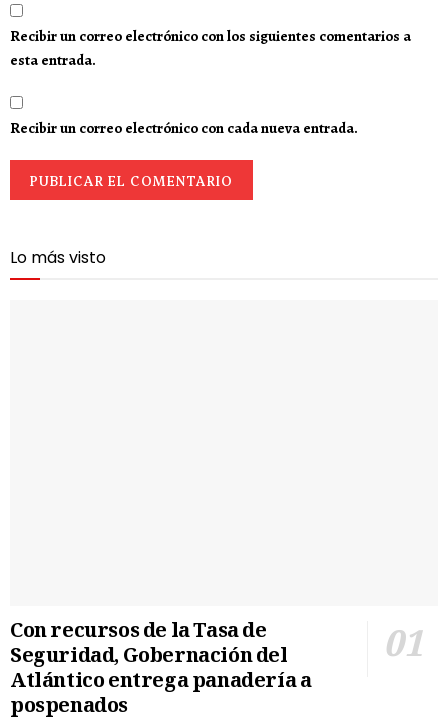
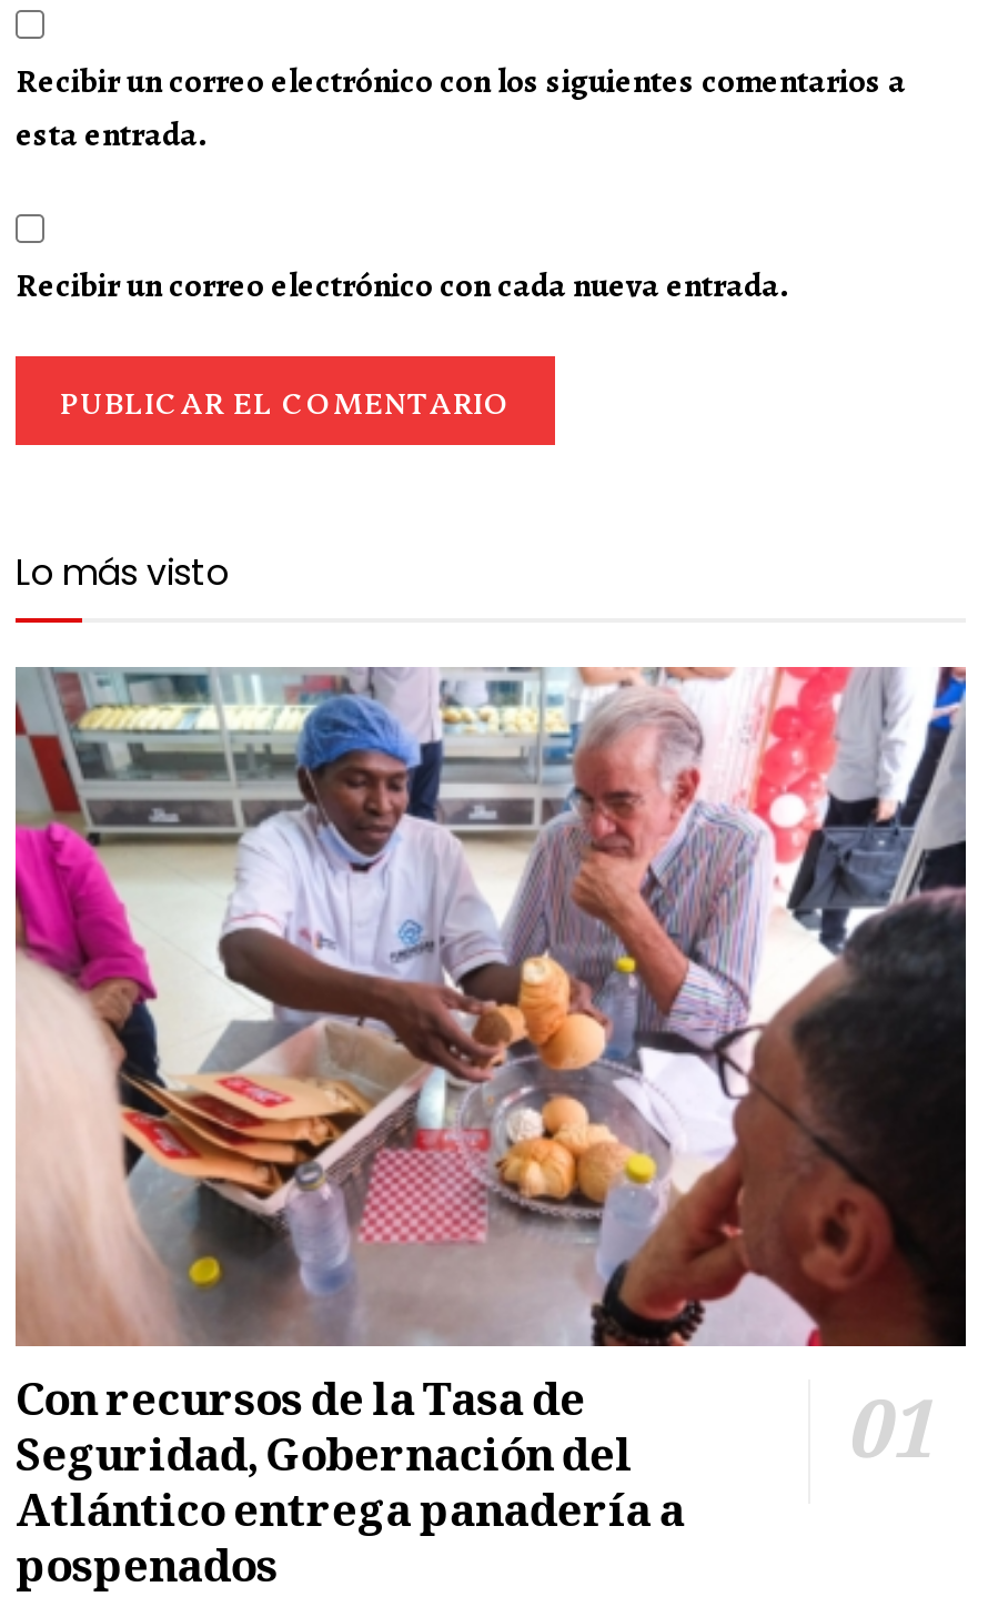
+ [image]
